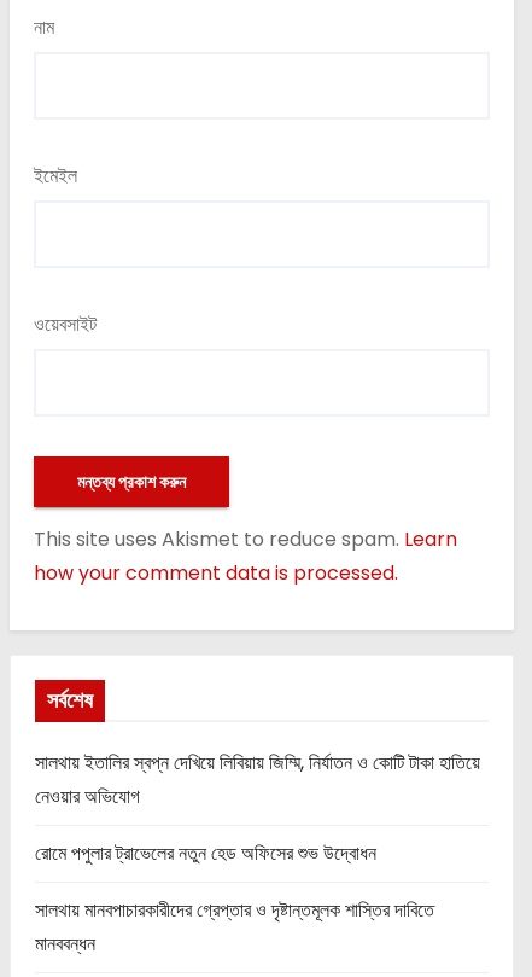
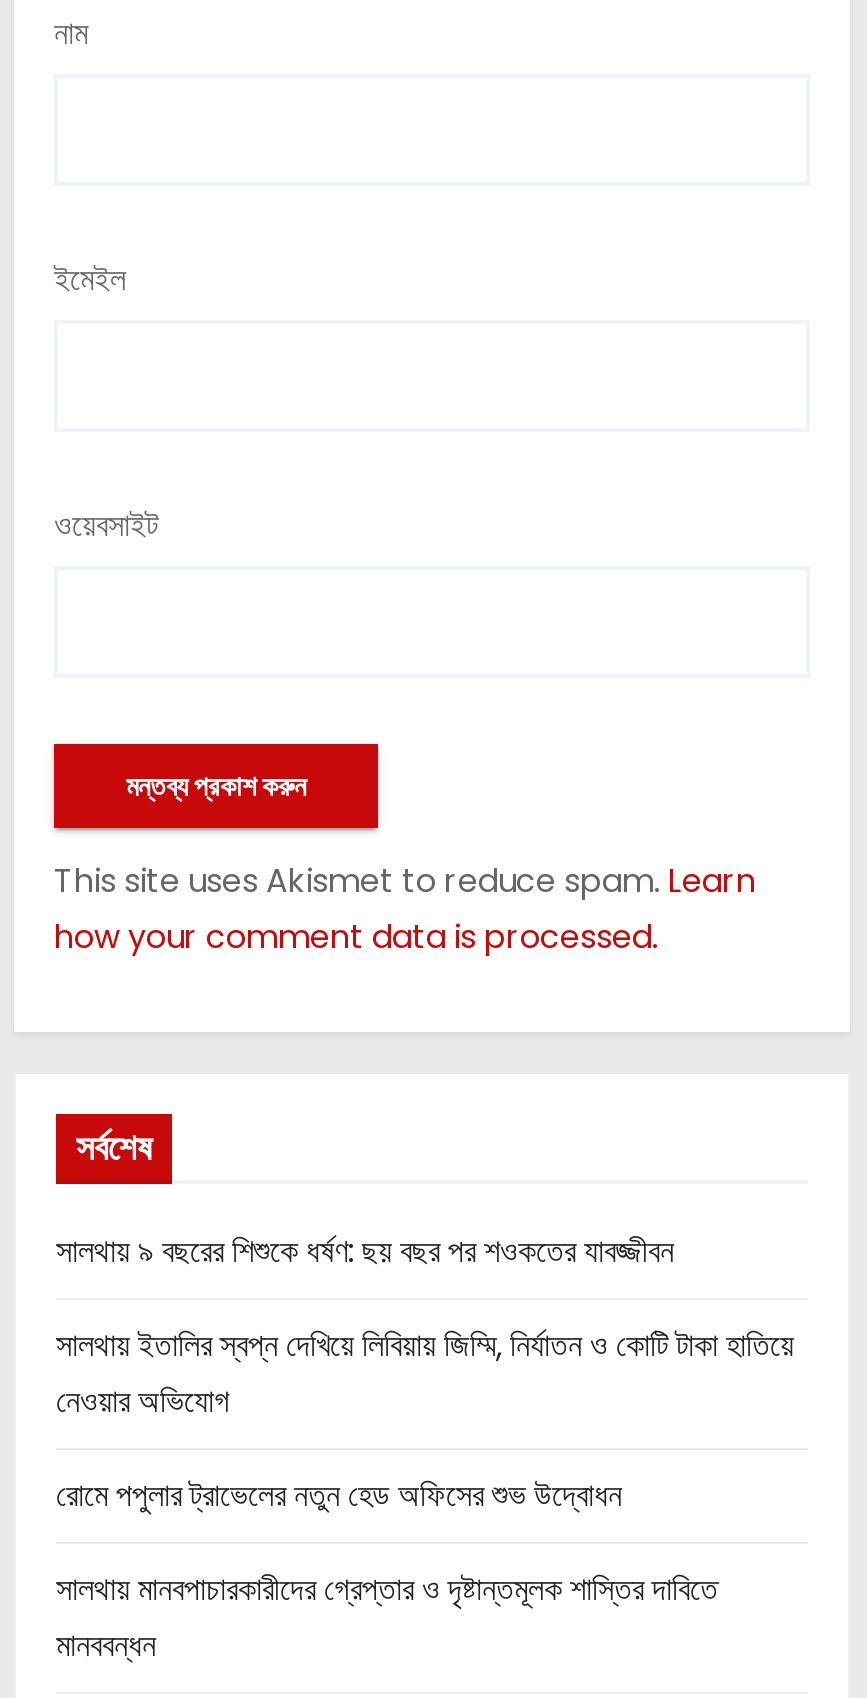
+ সালথায় ৯ বছরের শিশুকে ধর্ষণ: ছয় বছর পর শওকতের যাবজ্জীবন
